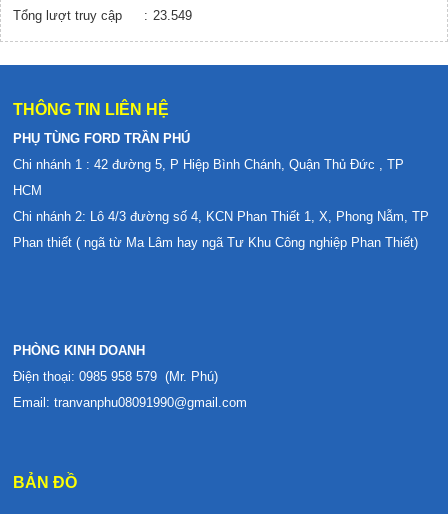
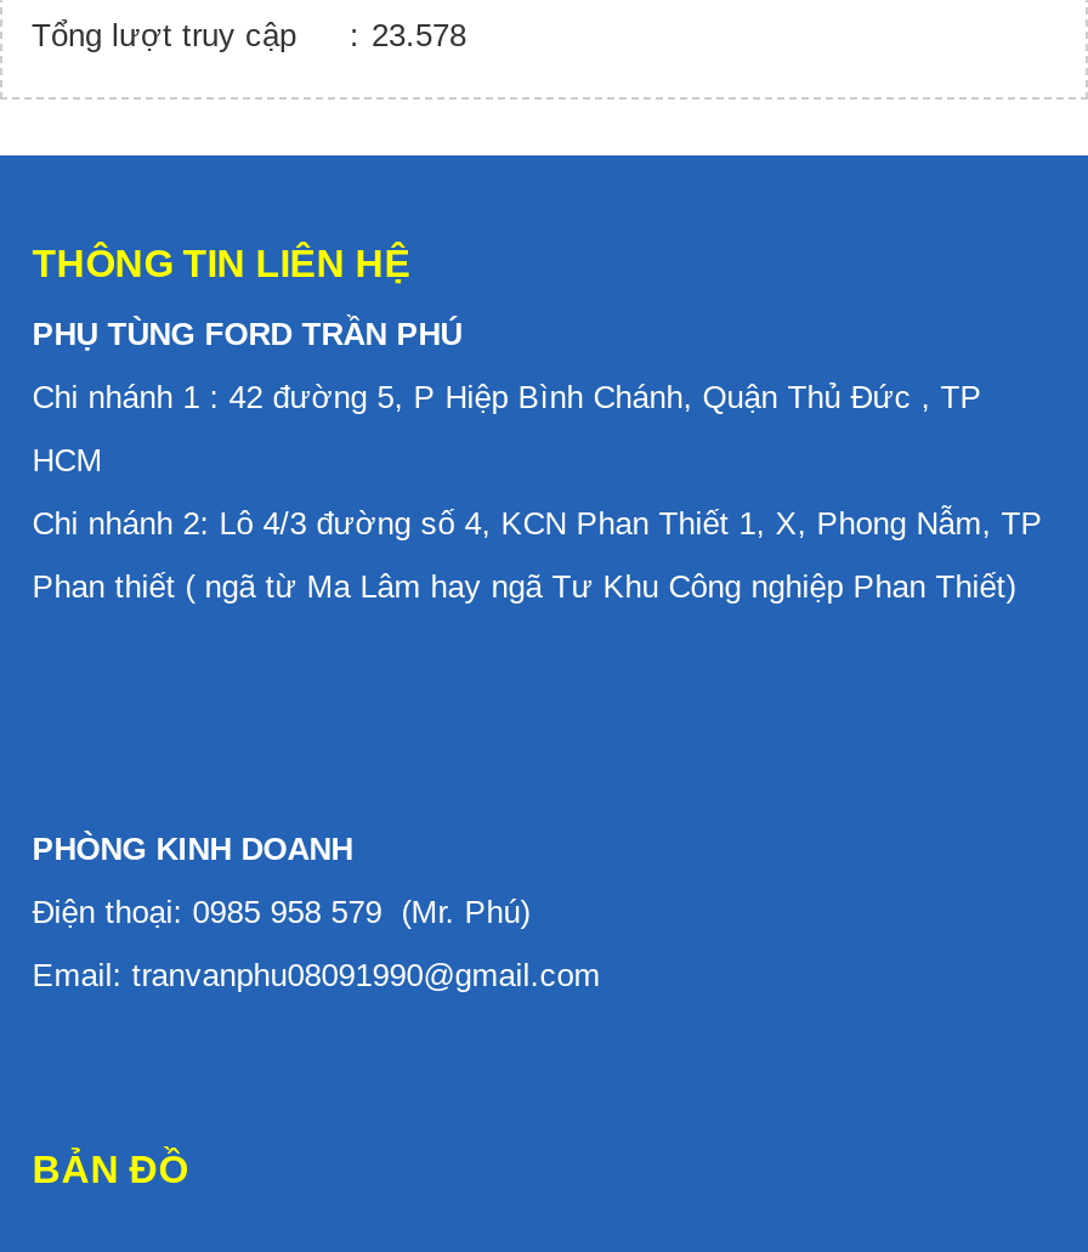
- 23.549
+ 23.578
